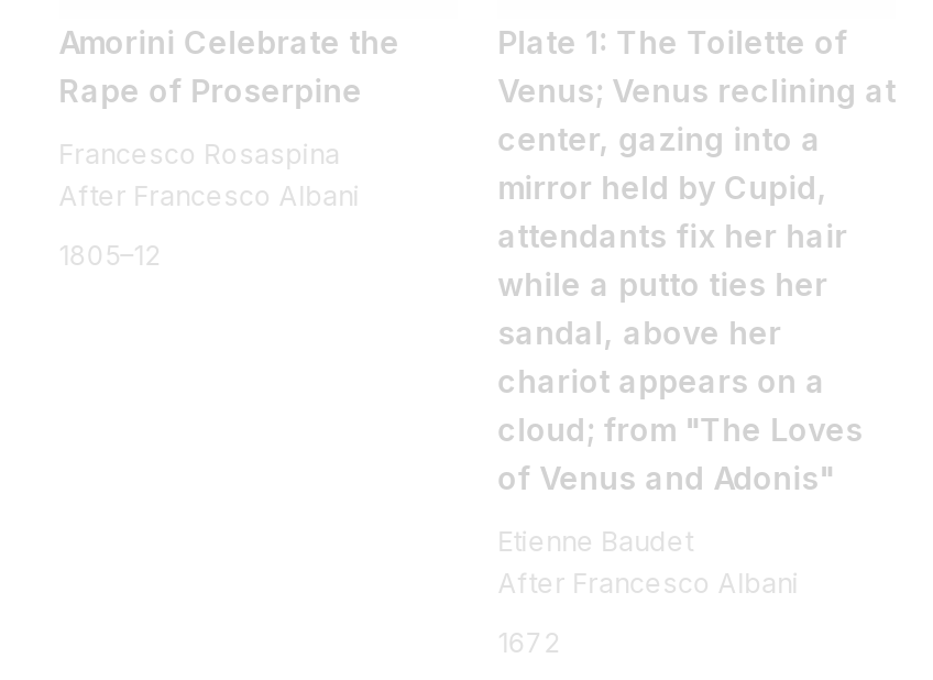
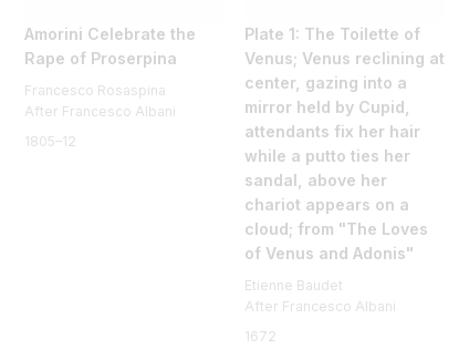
- Rape of Proserpine
+ Rape of Proserpina
